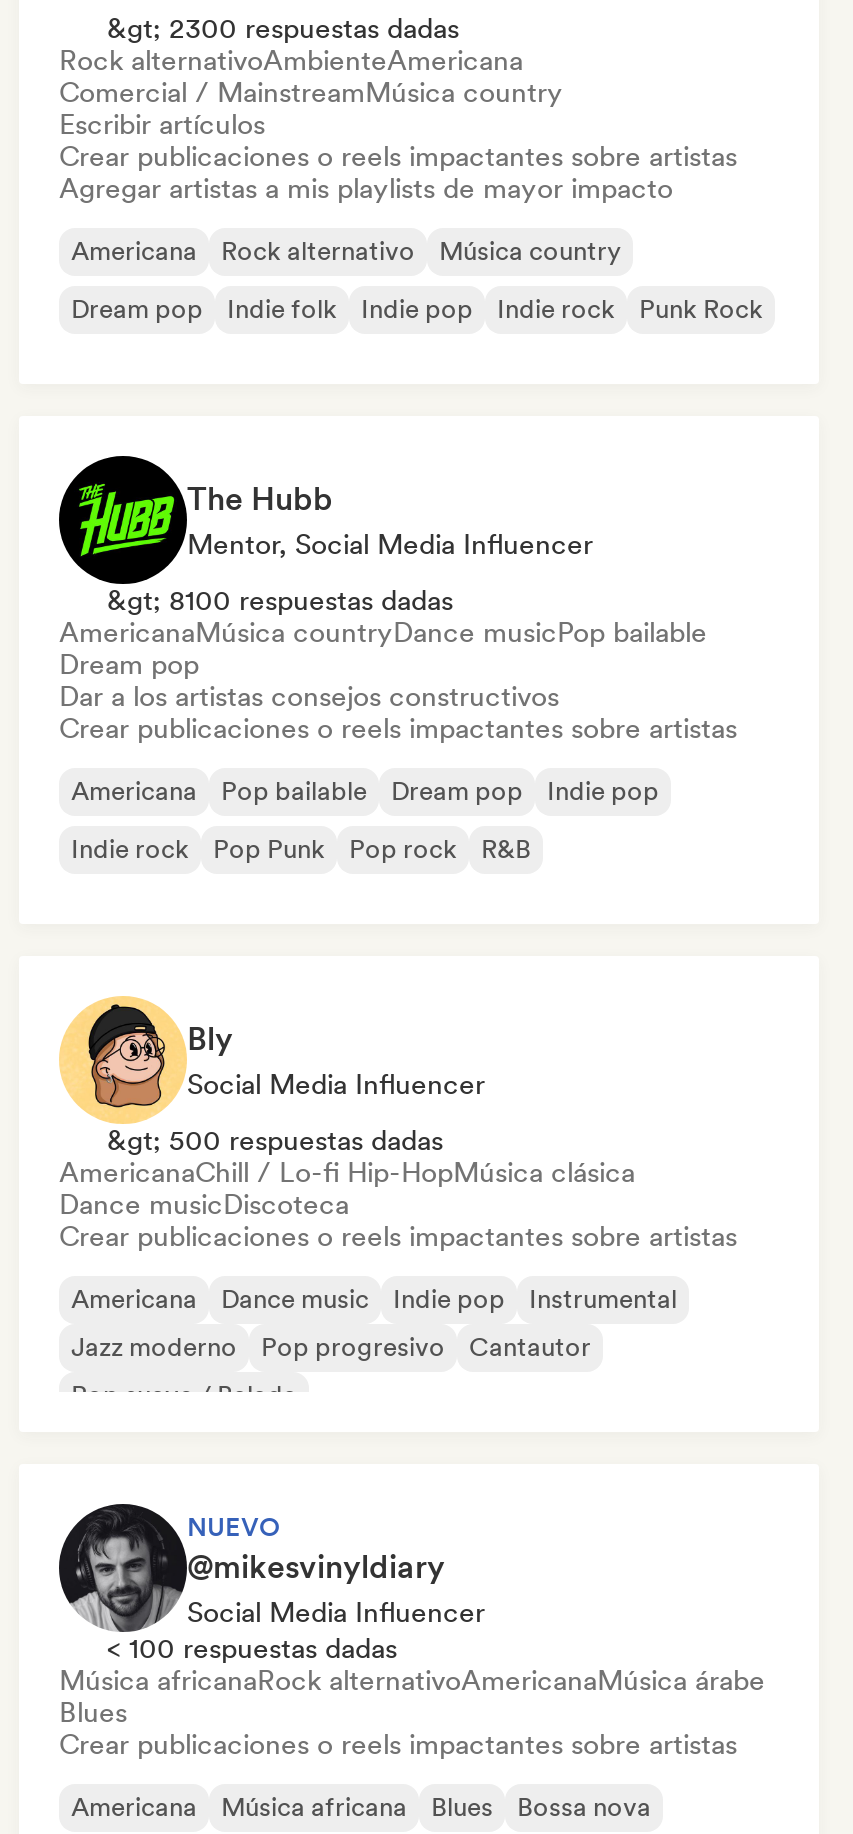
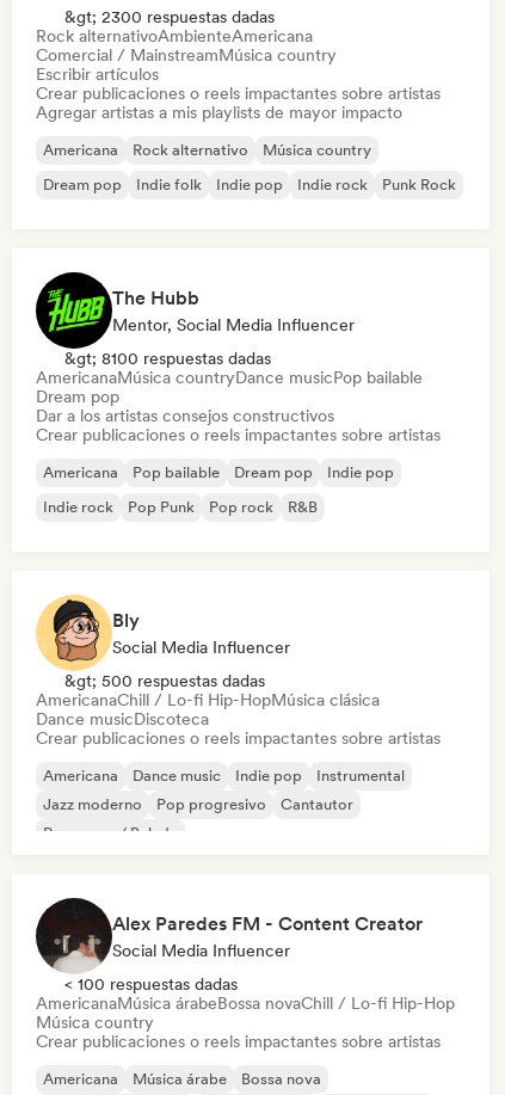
- [image]
- NUEVO
- @mikesvinyldiary
+ [image]
+ Alex Paredes FM - Content Creator

- Música africanaRock alternativoAmericanaMúsica árabe
- Blues
+ AmericanaMúsica árabeBossa novaChill / Lo-fi Hip-Hop
+ Música country

- Música africana
- Blues
+ Música árabe
